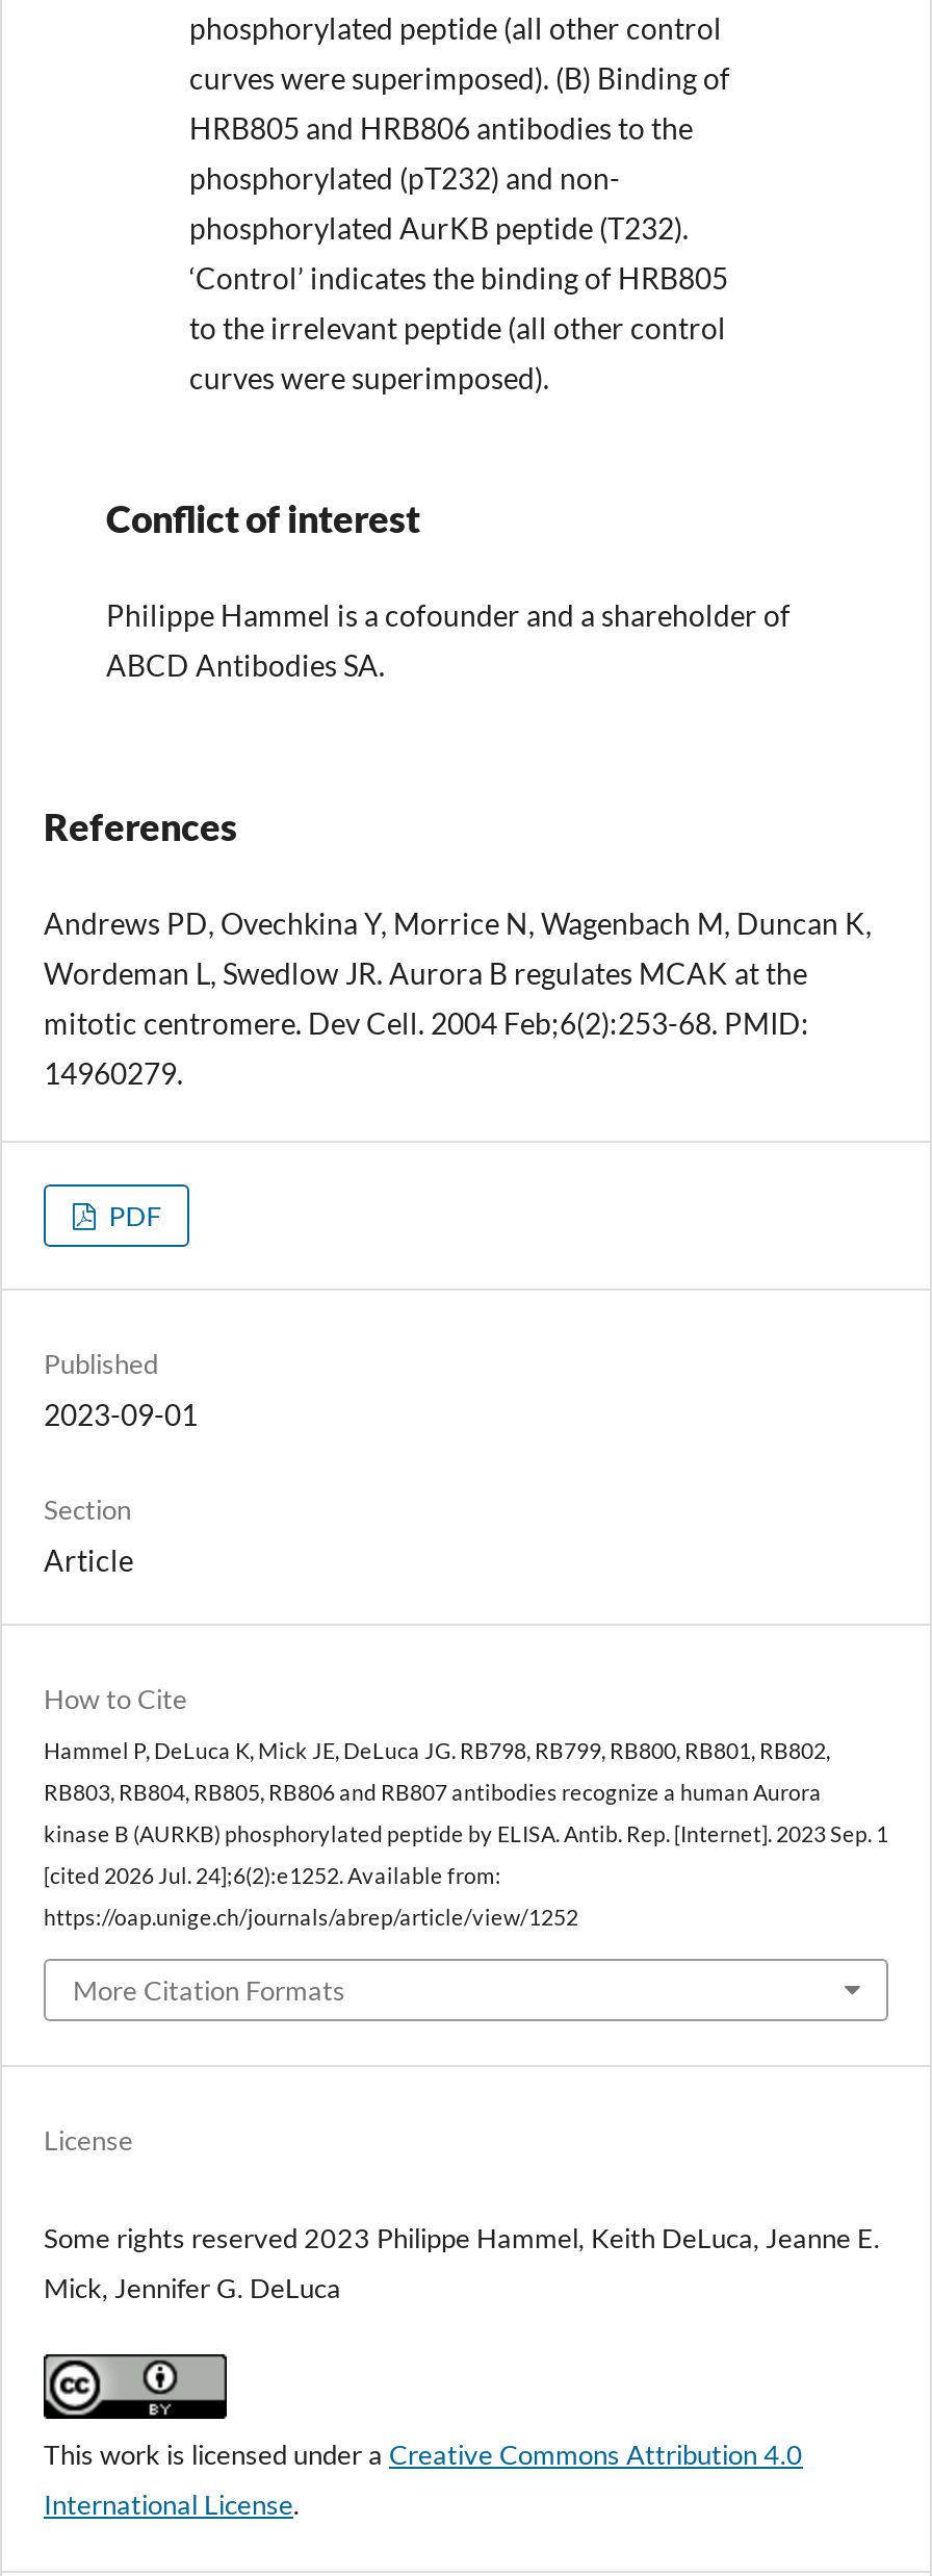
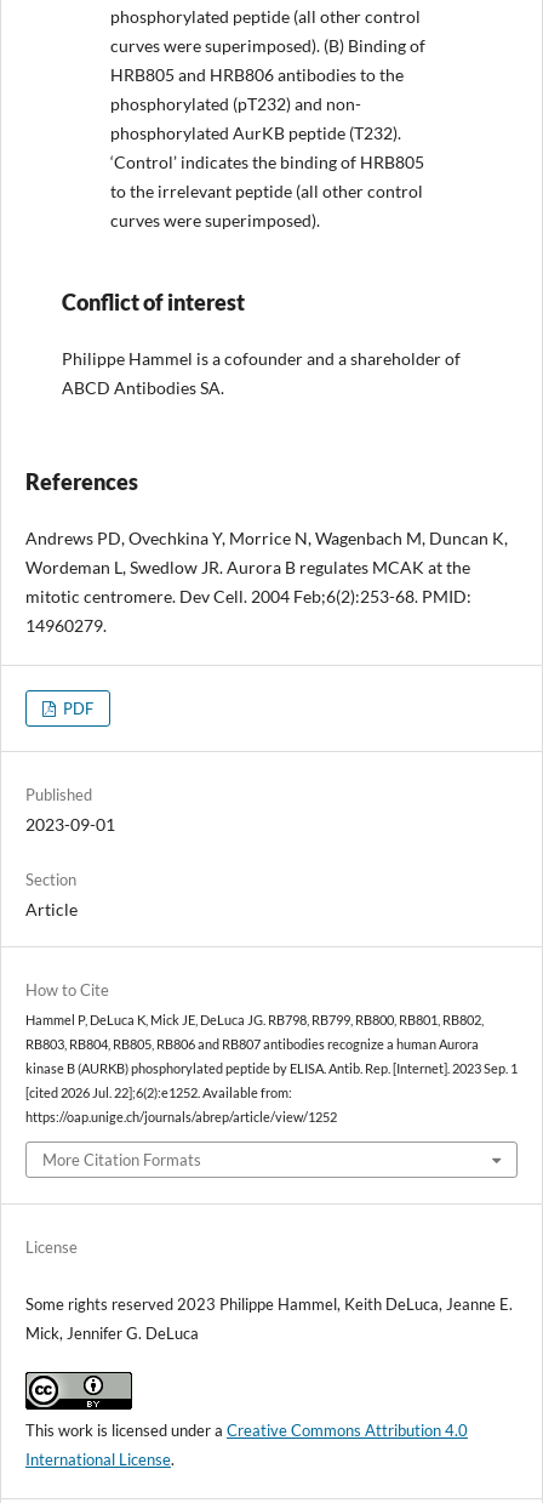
- [cited 2026 Jul. 24];6(2):e1252. Available from:
+ [cited 2026 Jul. 22];6(2):e1252. Available from:
